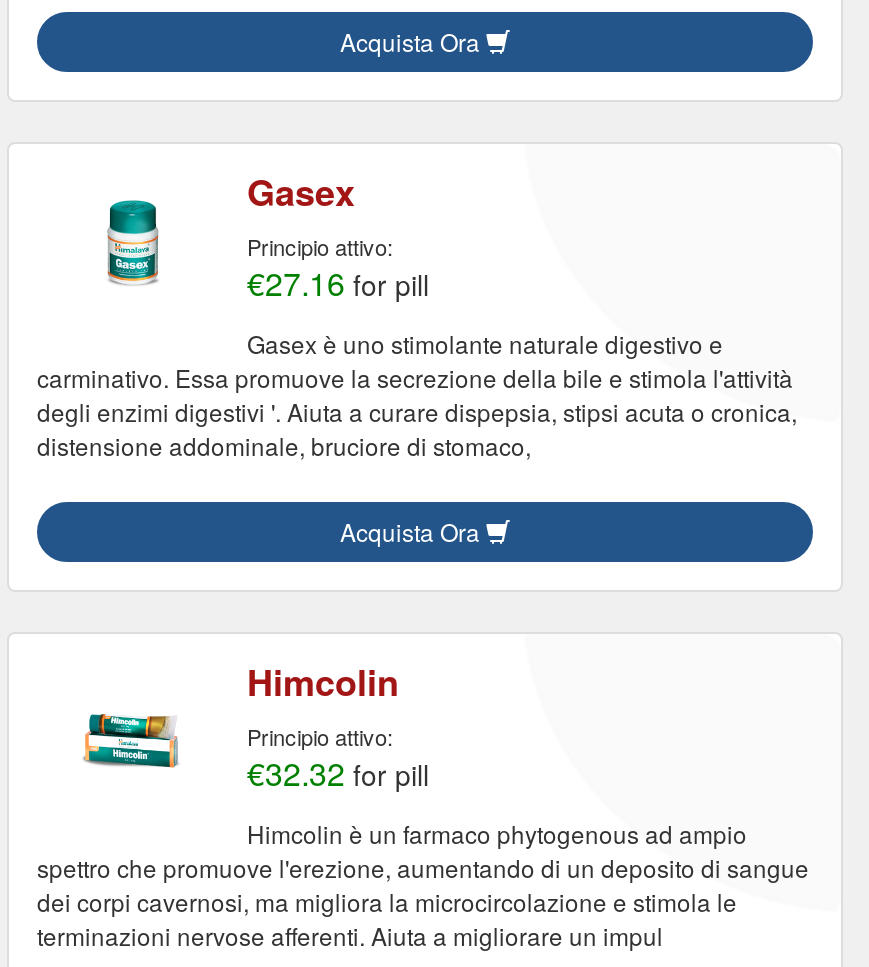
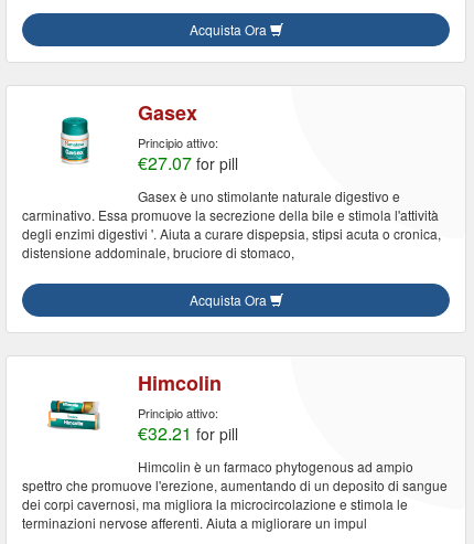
- €27.16 for pill
+ €27.07 for pill

- €32.32 for pill
+ €32.21 for pill
